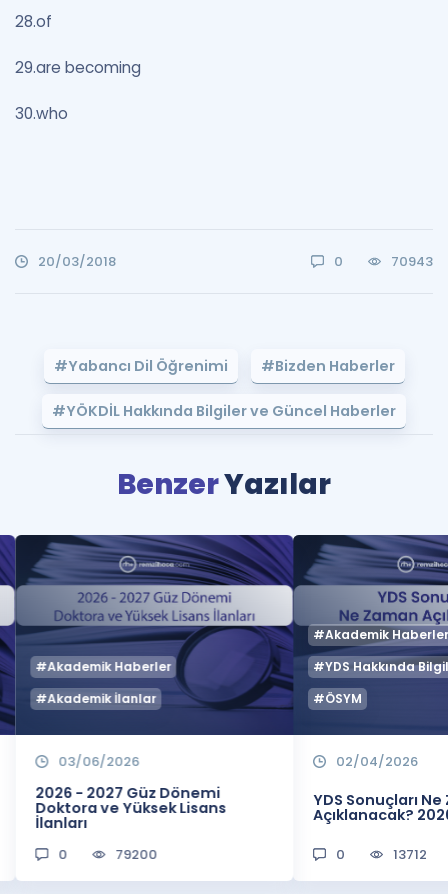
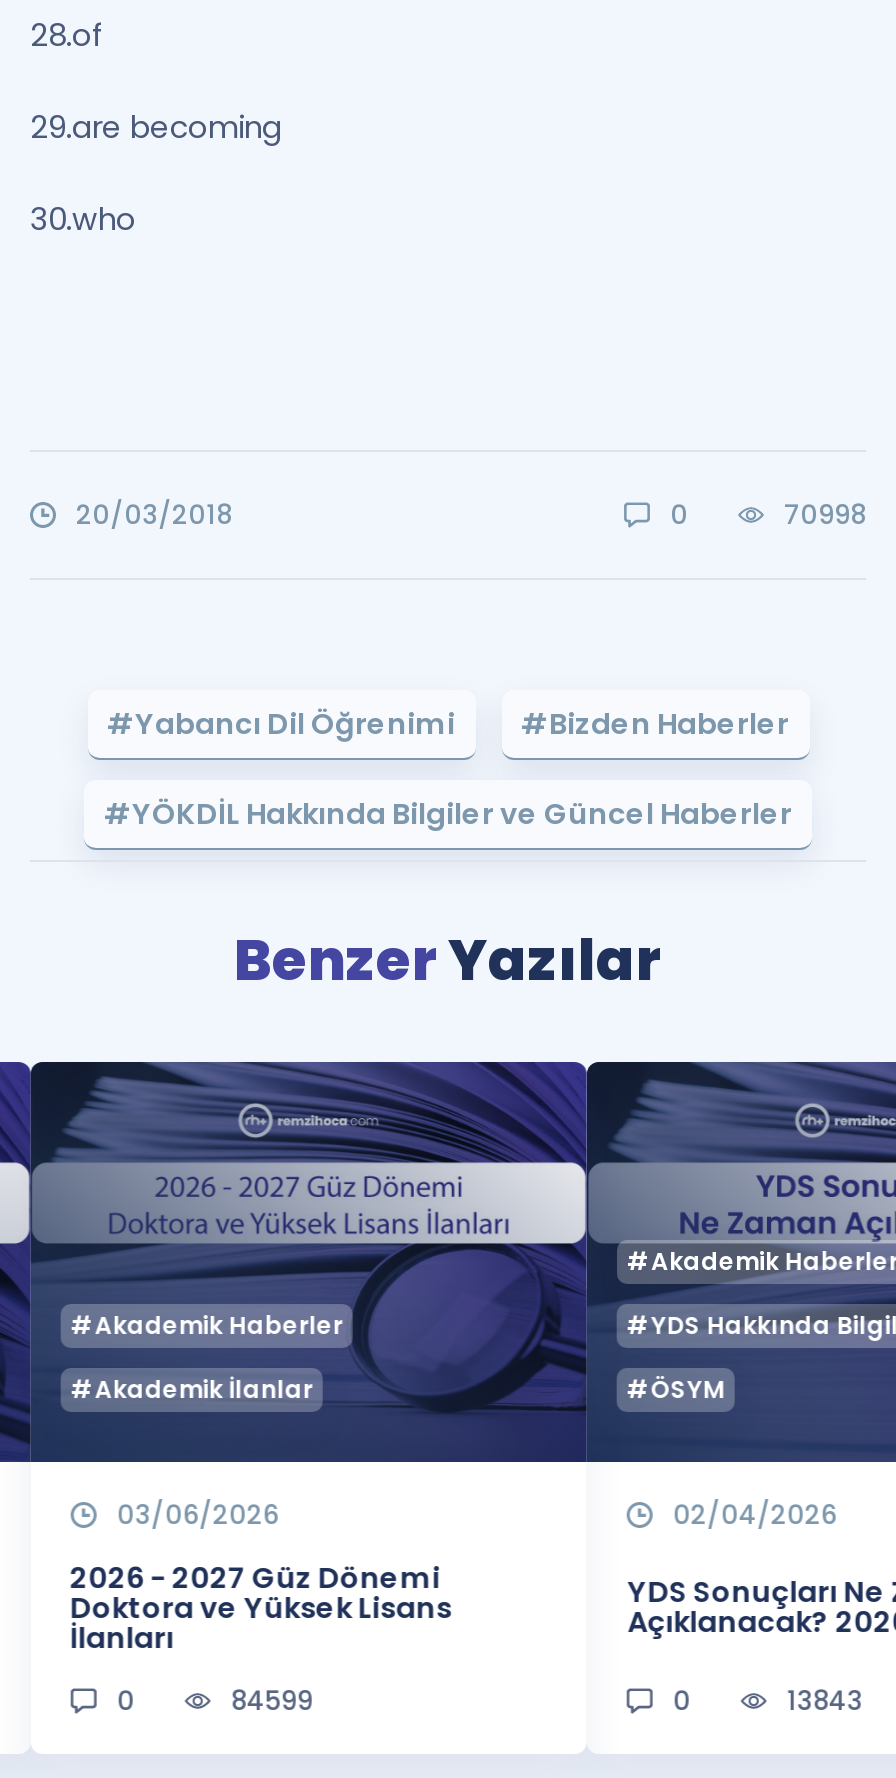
- 70943
+ 70998

- 79200
+ 84599

- 13712
+ 13843
